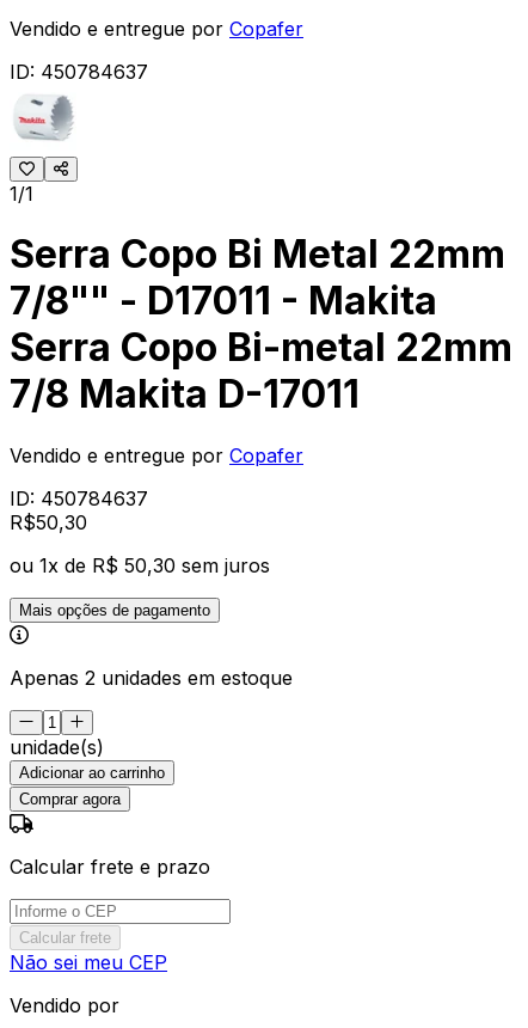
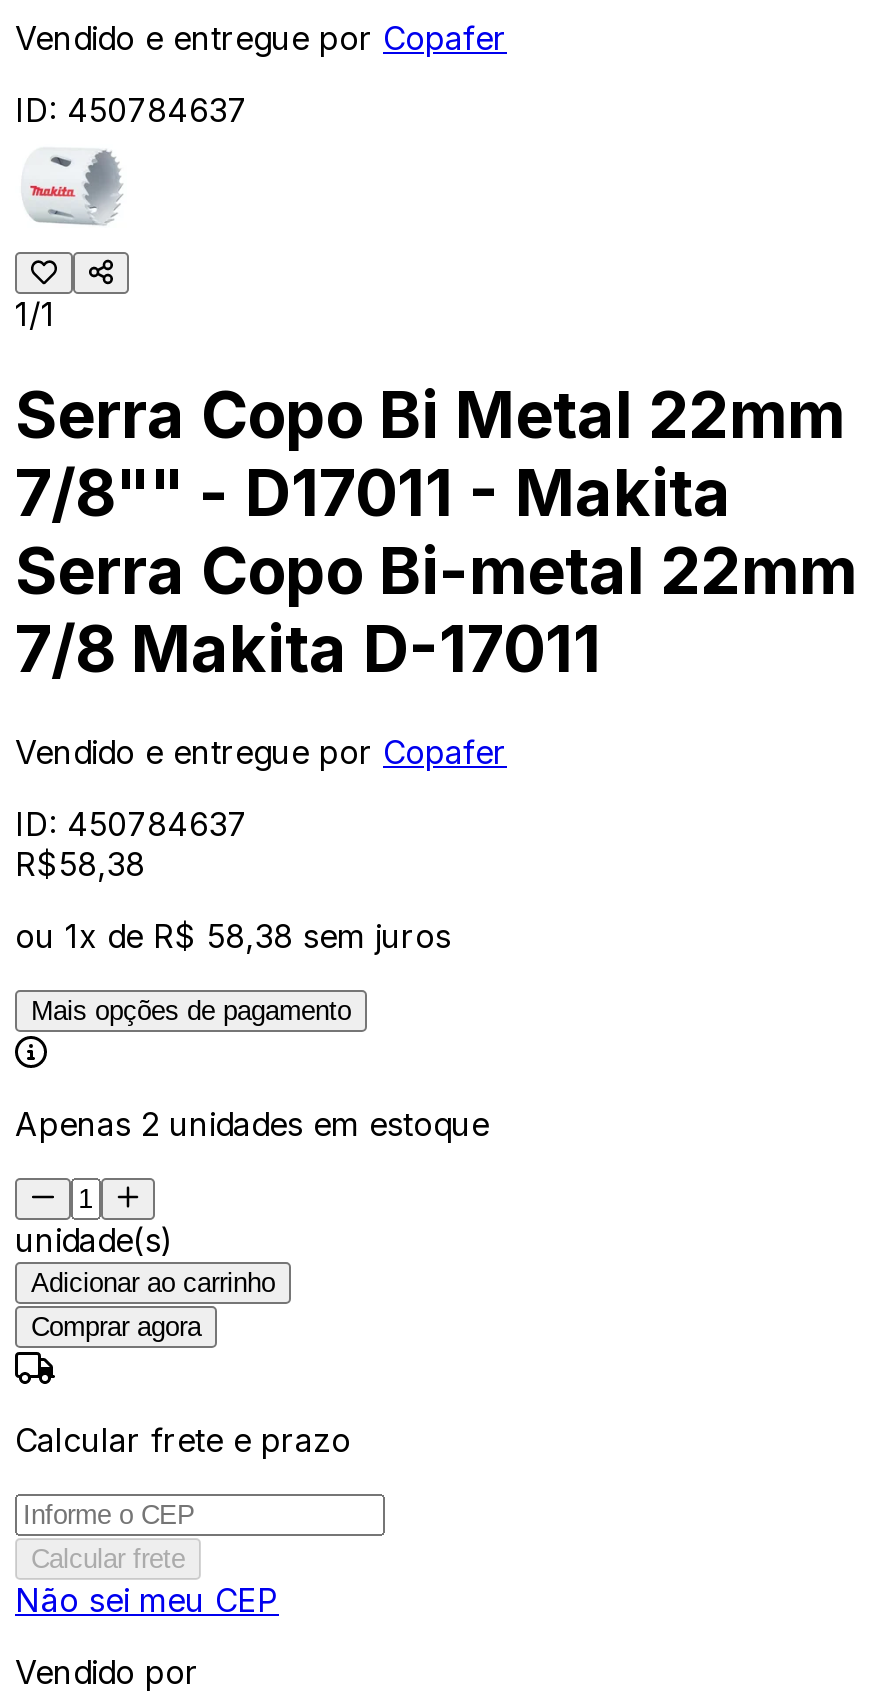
- R$50,30
+ R$58,38

- ou 1x de R$ 50,30 sem juros
+ ou 1x de R$ 58,38 sem juros
